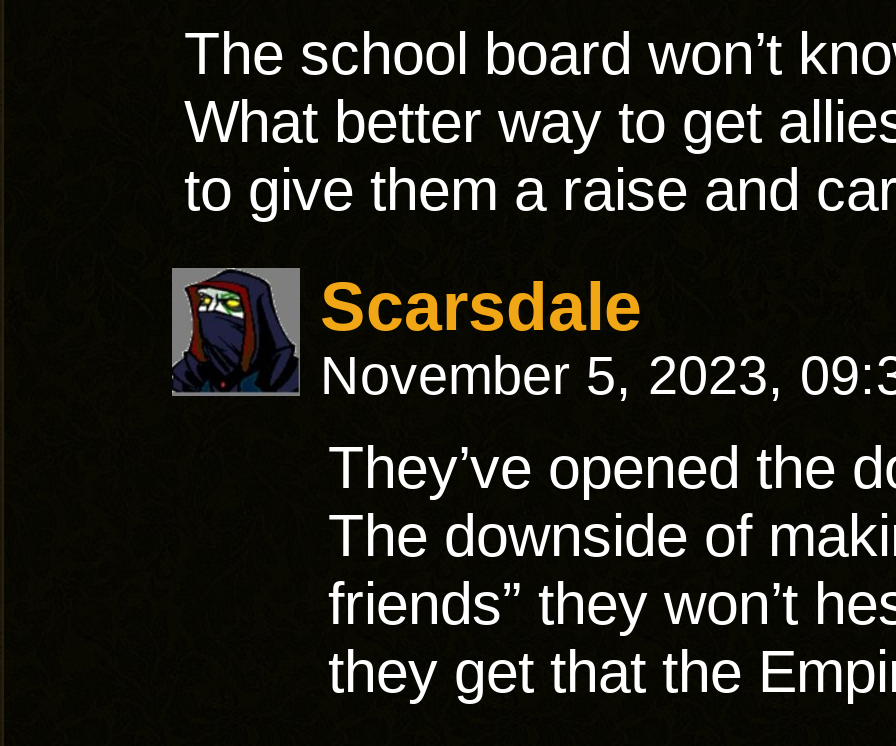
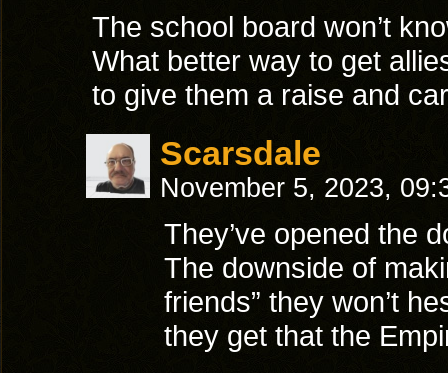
- [image]
+ [image]
